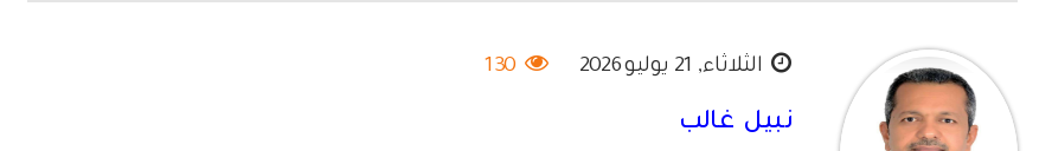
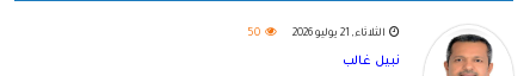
- 130
+ 50
